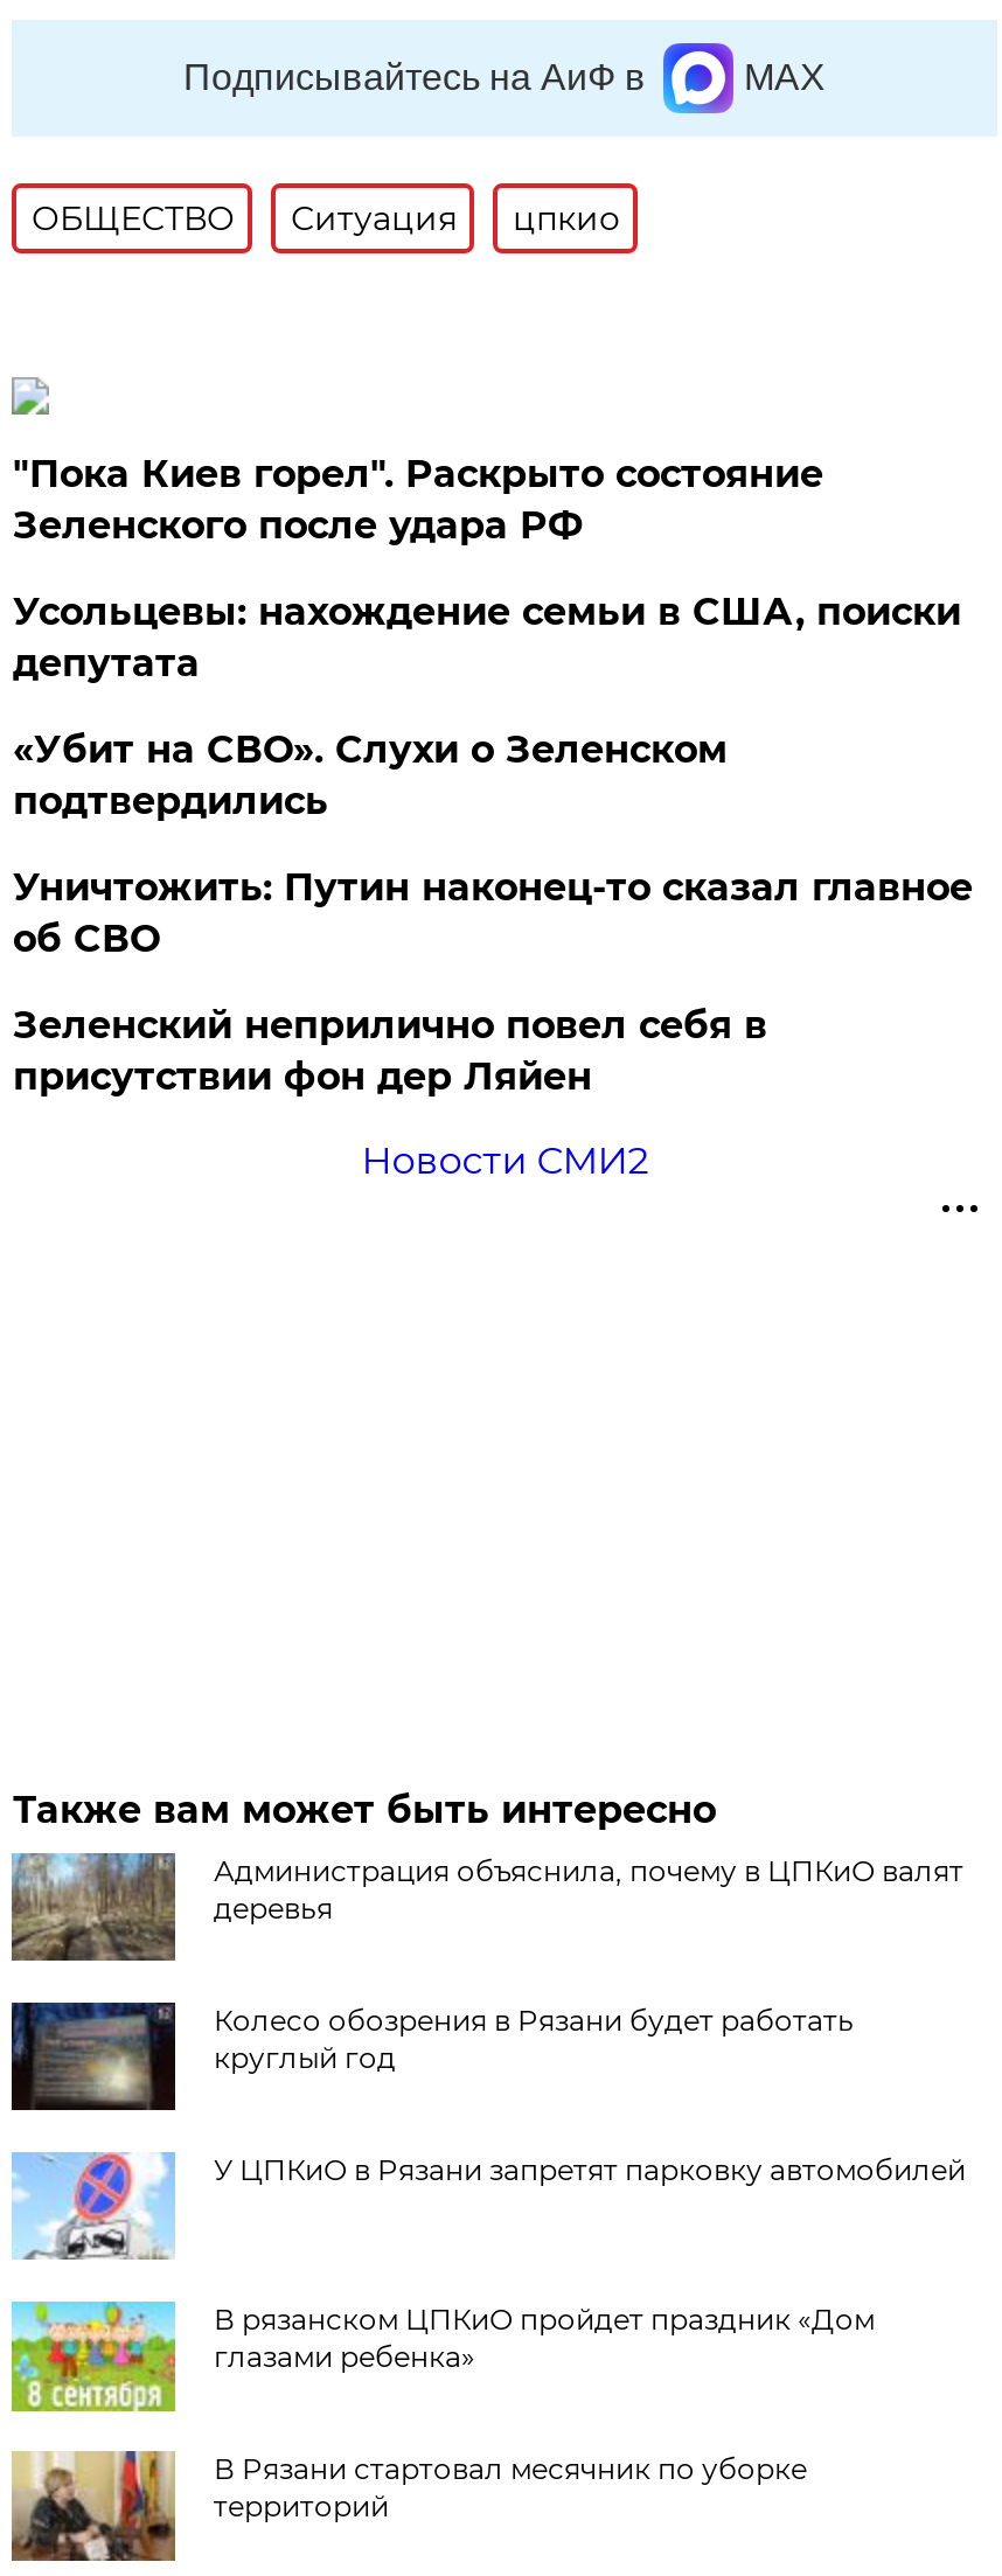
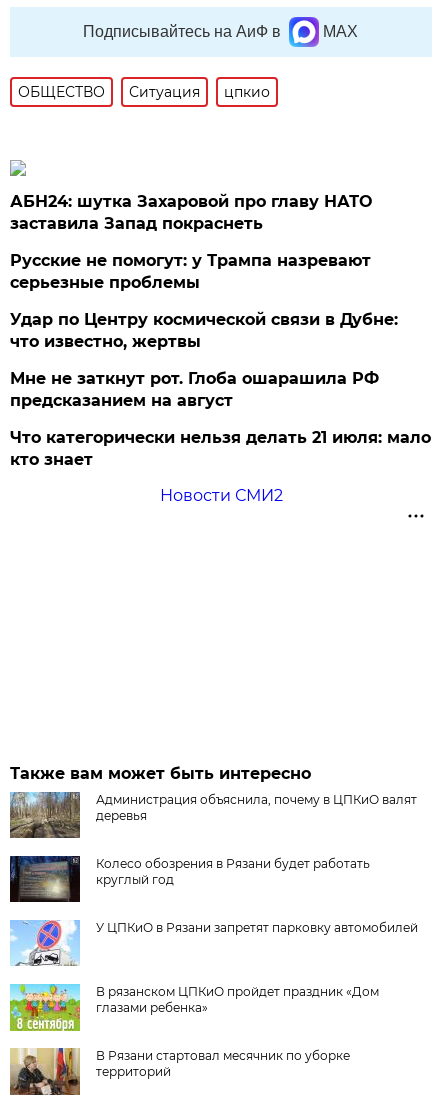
- "Пока Киев горел". Раскрыто состояние
- Зеленского после удара РФ
+ АБН24: шутка Захаровой про главу НАТО
+ заставила Запад покраснеть

- Усольцевы: нахождение семьи в США, поиски
- депутата
+ Русские не помогут: у Трампа назревают
+ серьезные проблемы

- «Убит на СВО». Слухи о Зеленском
- подтвердились
+ Удар по Центру космической связи в Дубне:
+ что известно, жертвы

- Уничтожить: Путин наконец-то сказал главное
- об СВО
+ Мне не заткнут рот. Глоба ошарашила РФ
+ предсказанием на август

- Зеленский неприлично повел cебя в
- присутствии фон дер Ляйен
+ Что категорически нельзя делать 21 июля: мало
+ кто знает
